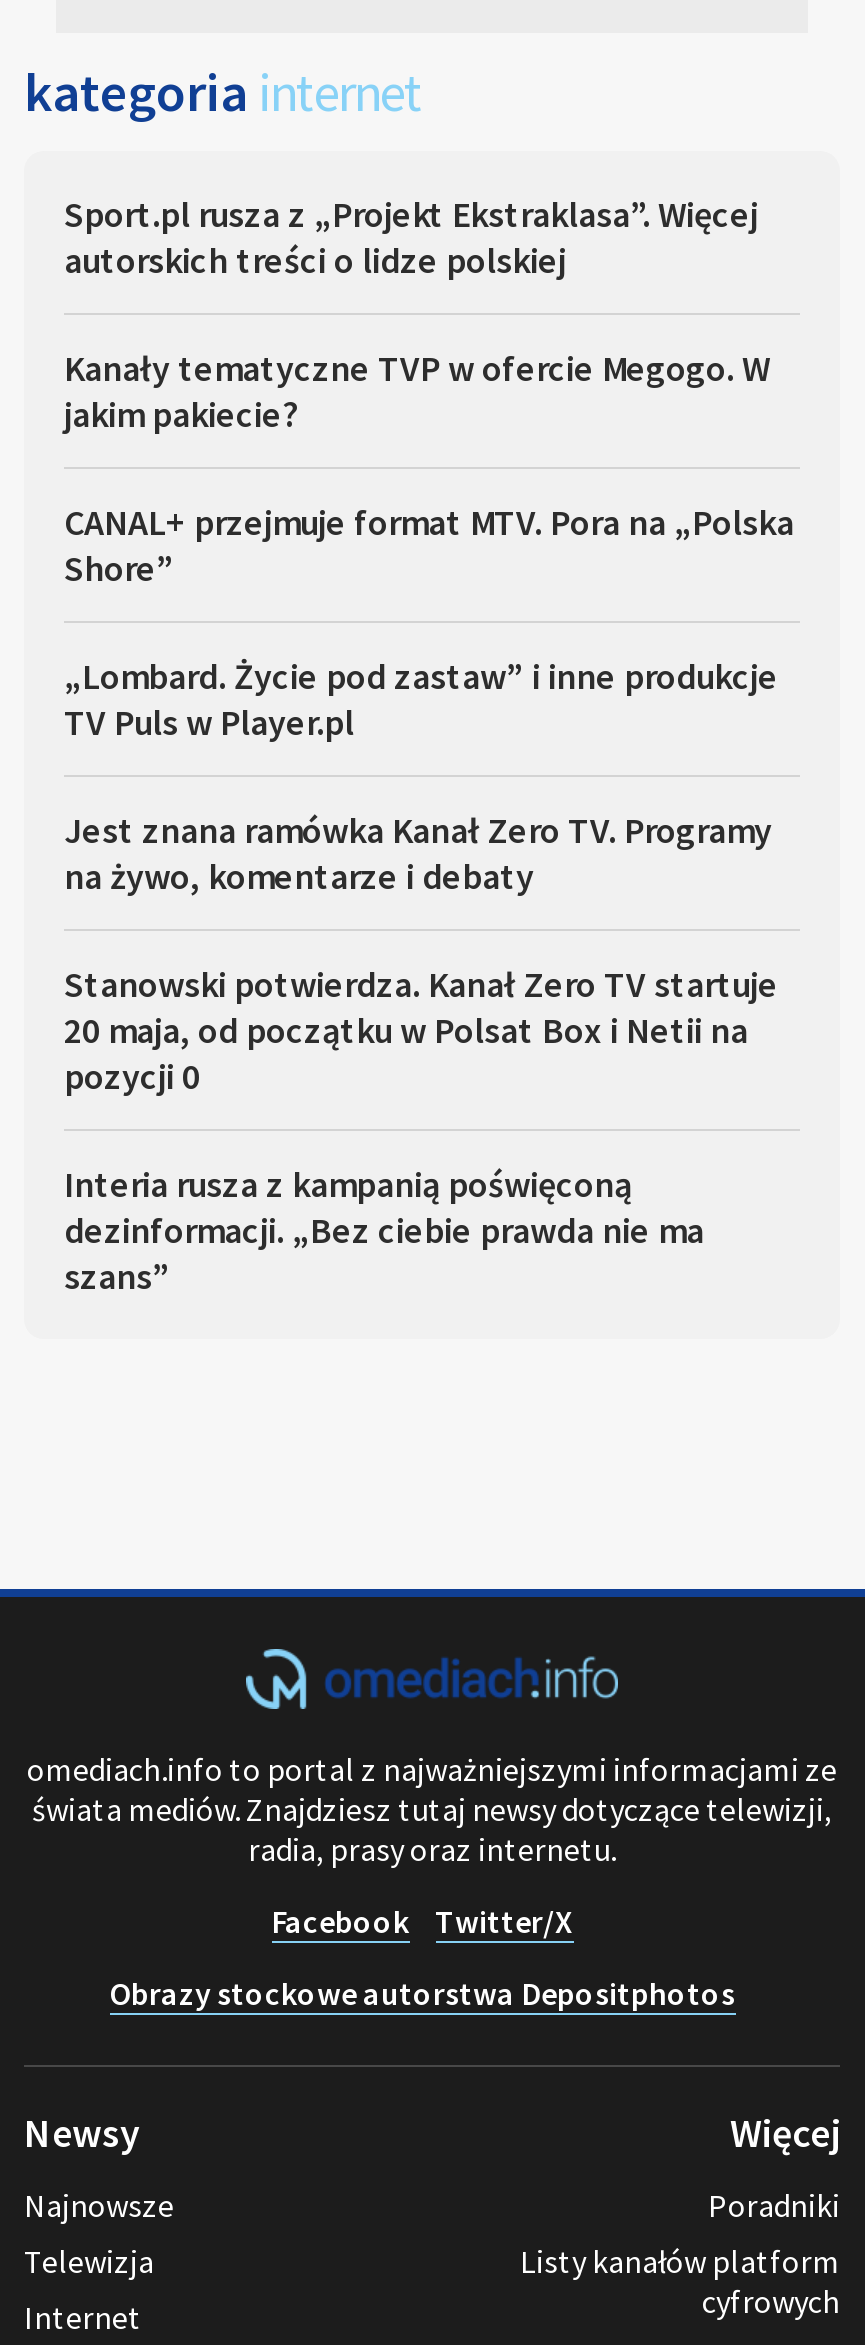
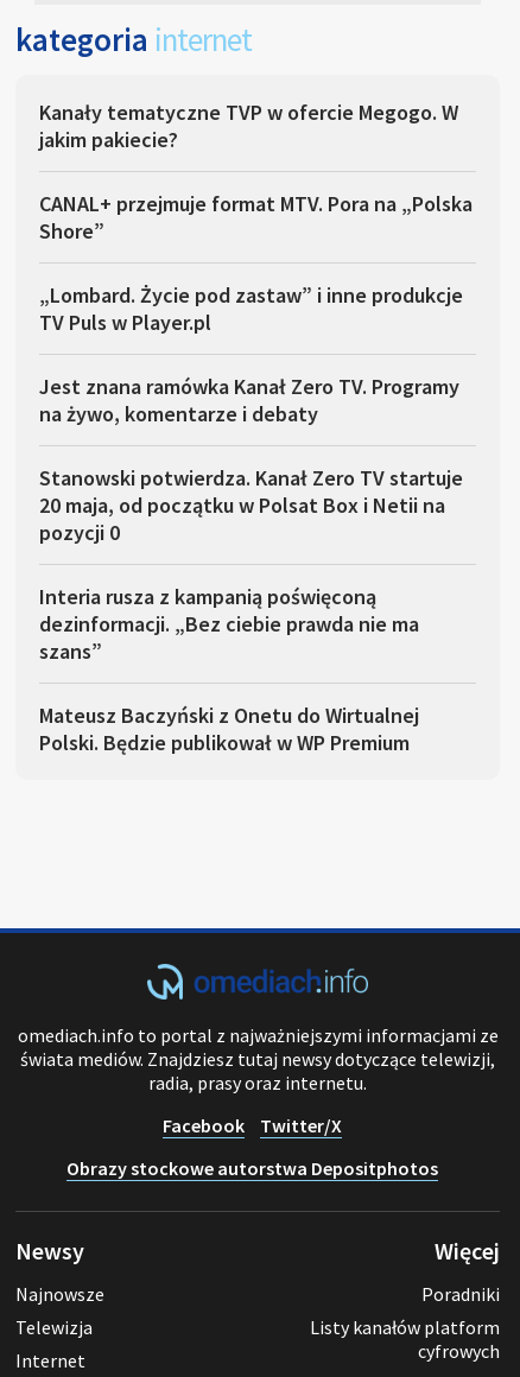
- Sport.pl rusza z „Projekt Ekstraklasa”. Więcej
- autorskich treści o lidze polskiej

moved up: Kanały tematyczne TVP w ofercie Megogo. W | jakim pakiecie? | CANAL+ przejmuje format MTV. Pora na „Polska | ... | dezinformacji. „Bez ciebie prawda nie ma | szans”

+ Mateusz Baczyński z Onetu do Wirtualnej
+ Polski. Będzie publikował w WP Premium
